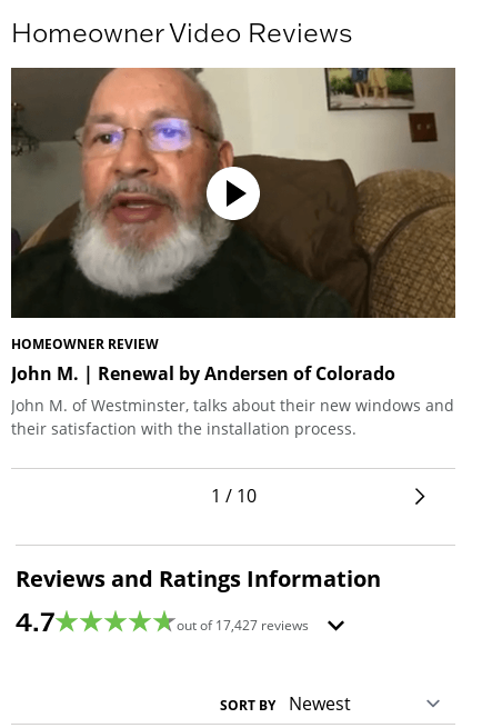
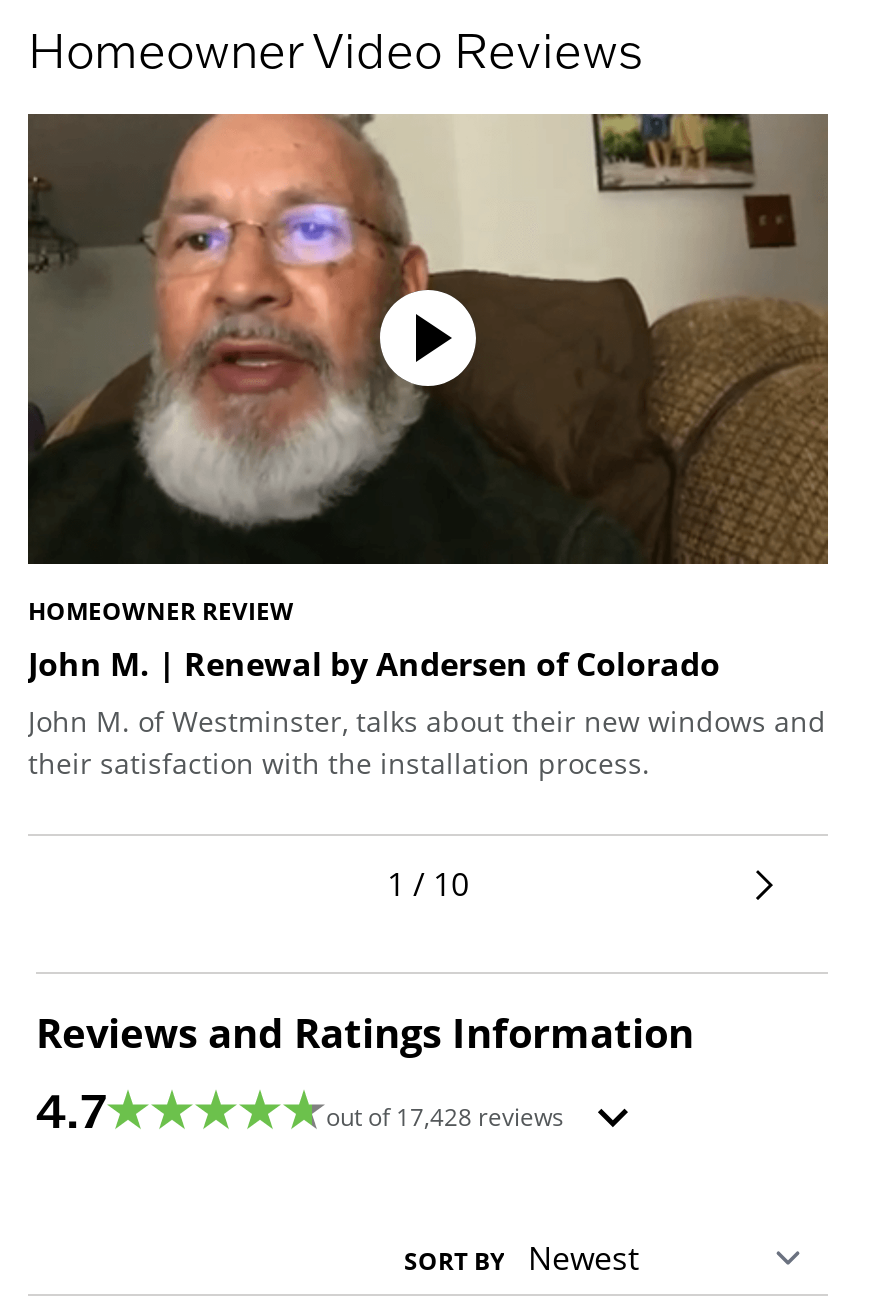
- out of 17,427 reviews
+ out of 17,428 reviews
